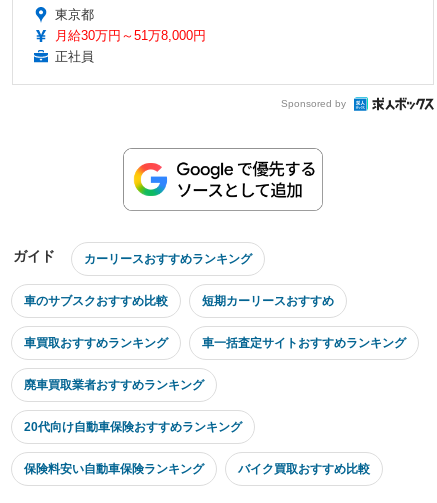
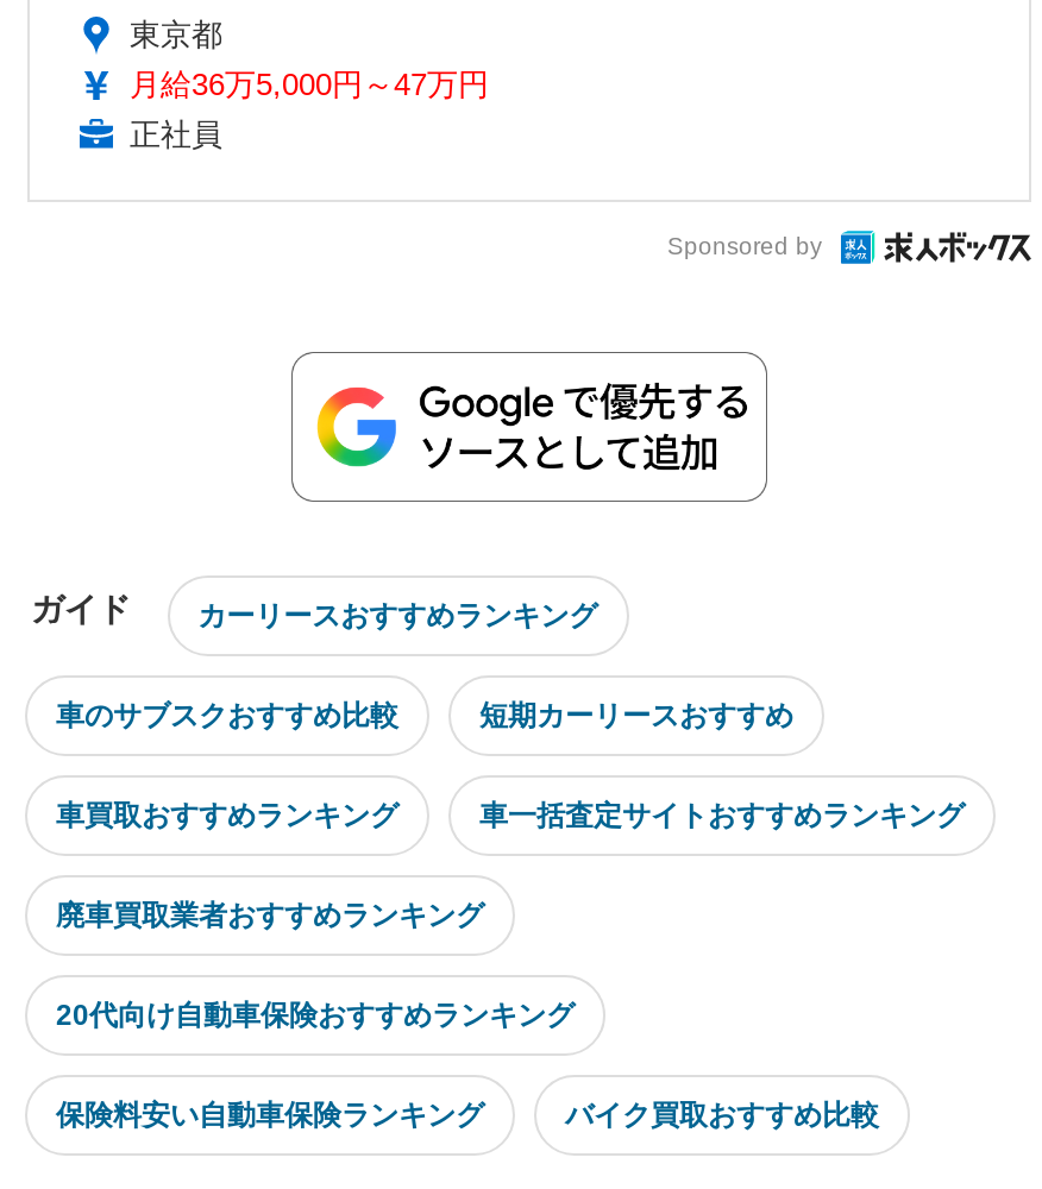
- 月給30万円～51万8,000円
+ 月給36万5,000円～47万円
